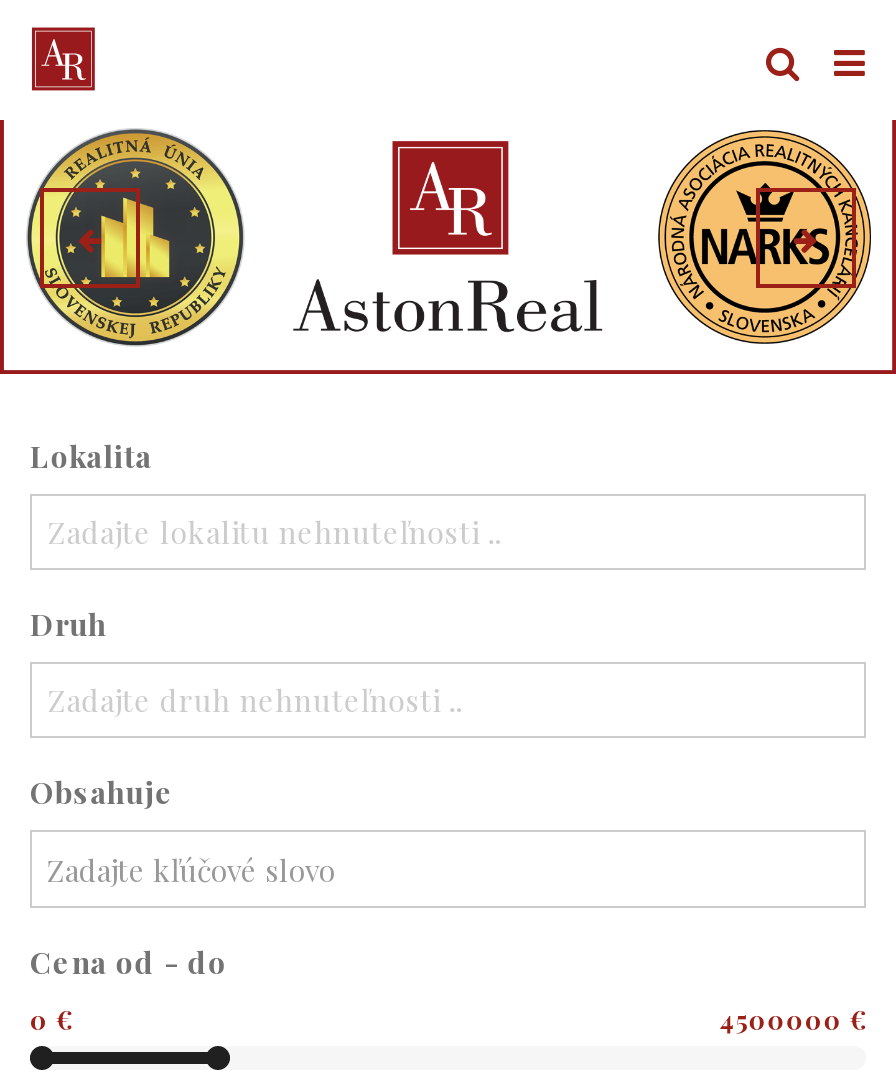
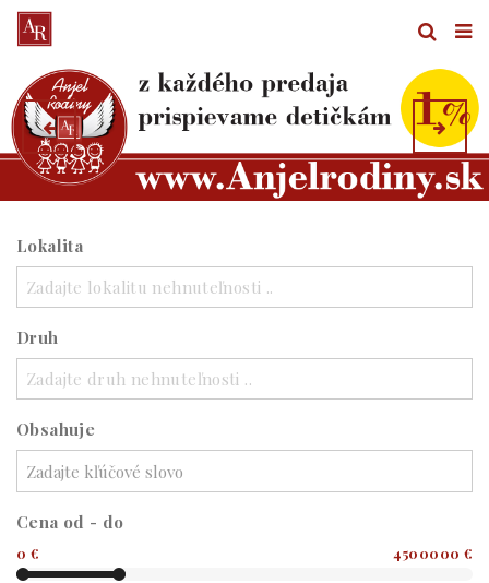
- [image]
+ [image]
